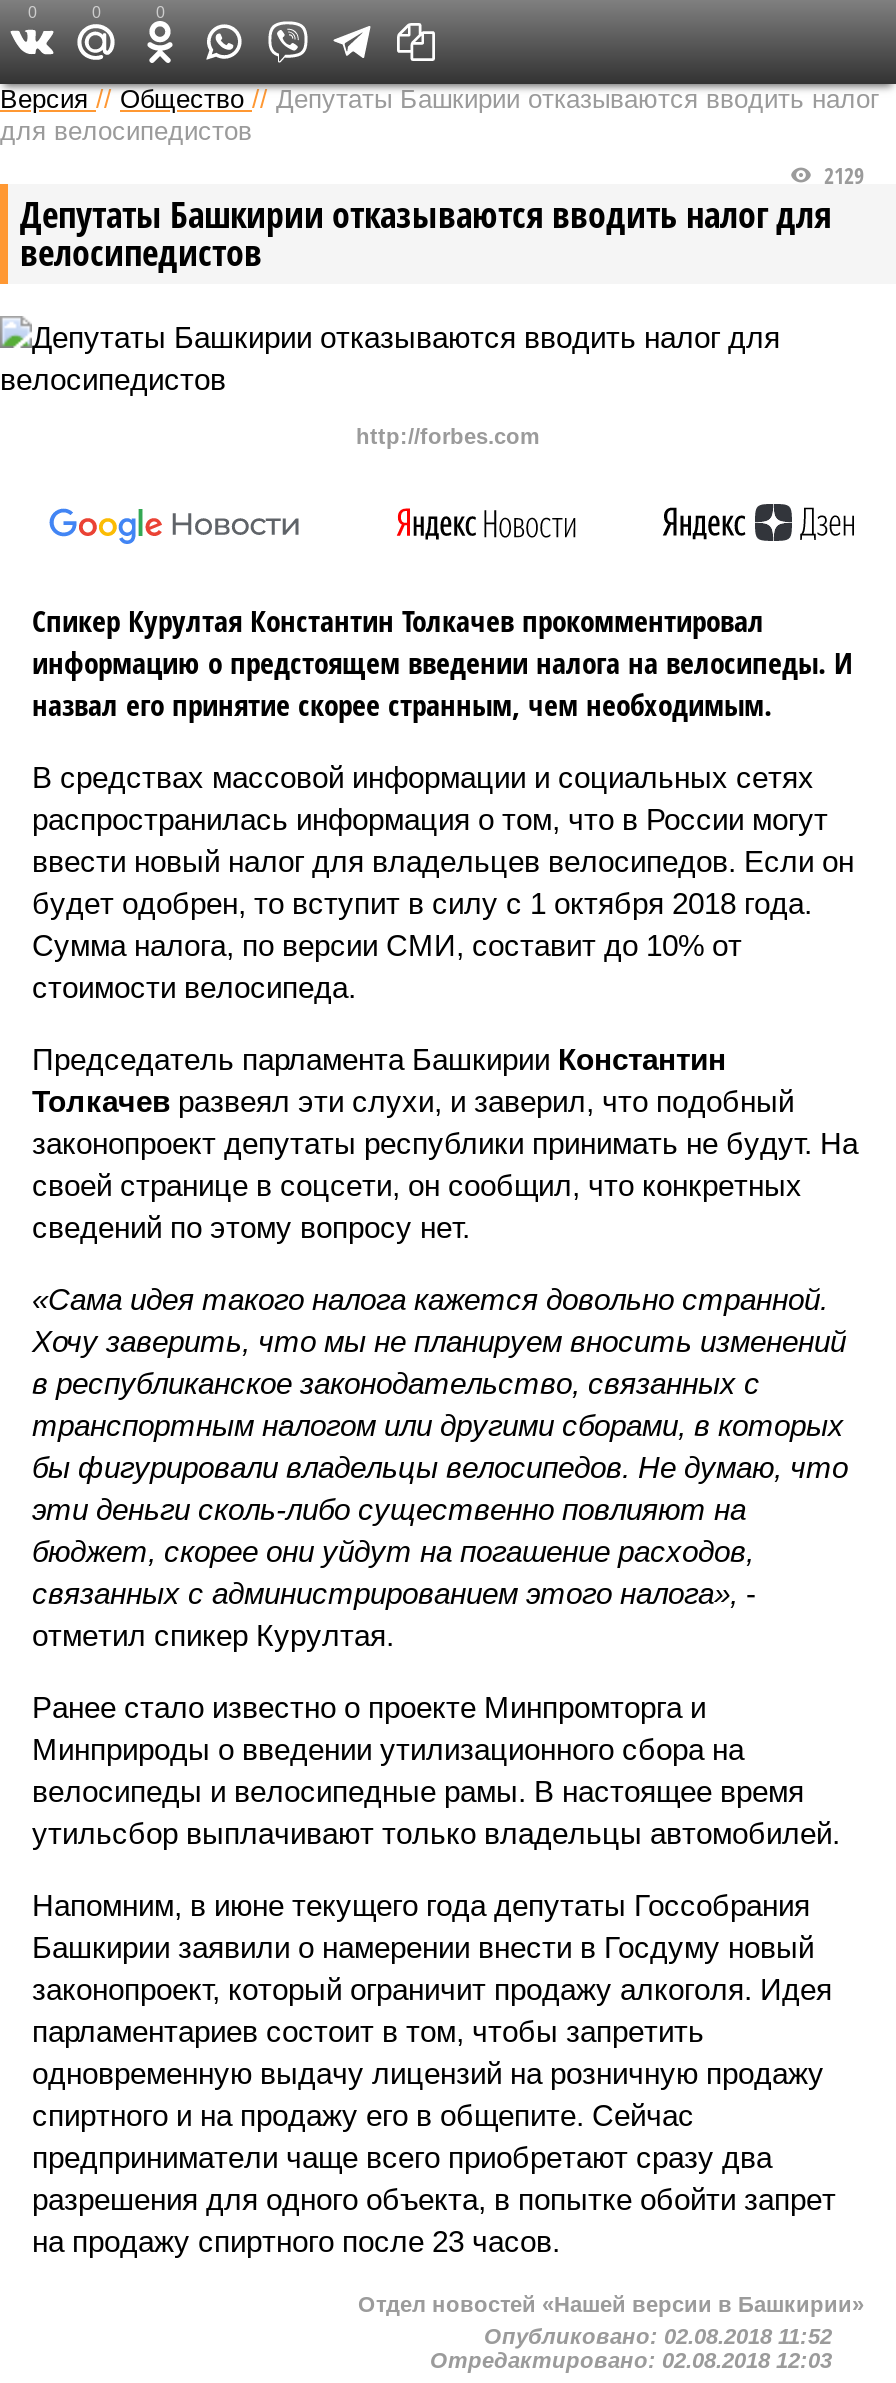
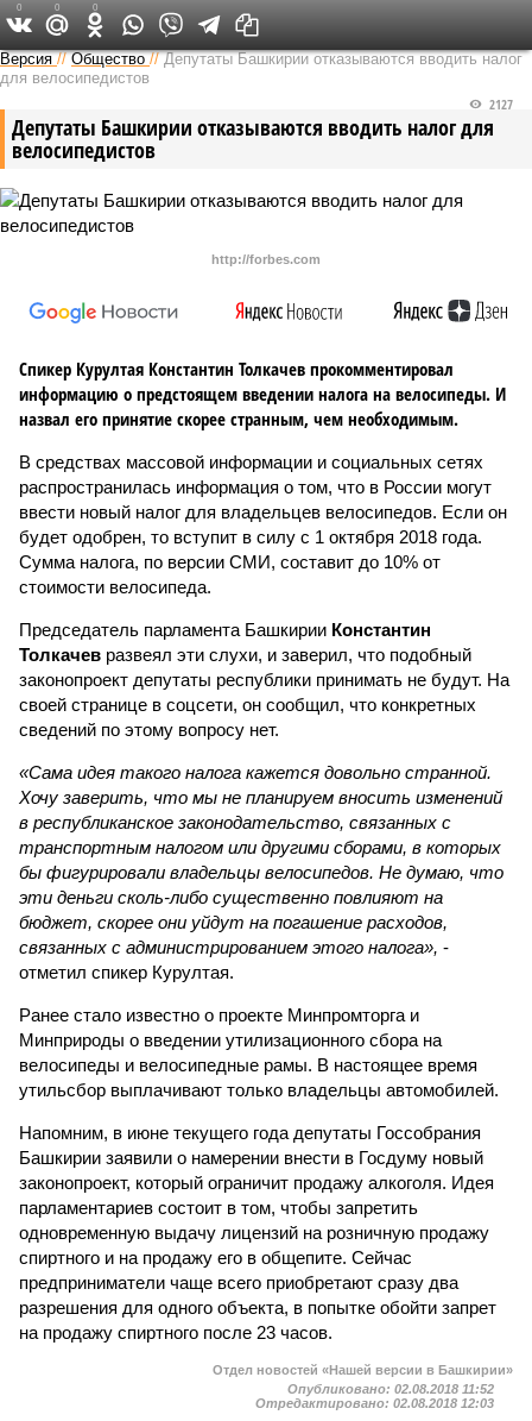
- 2129
+ 2127
